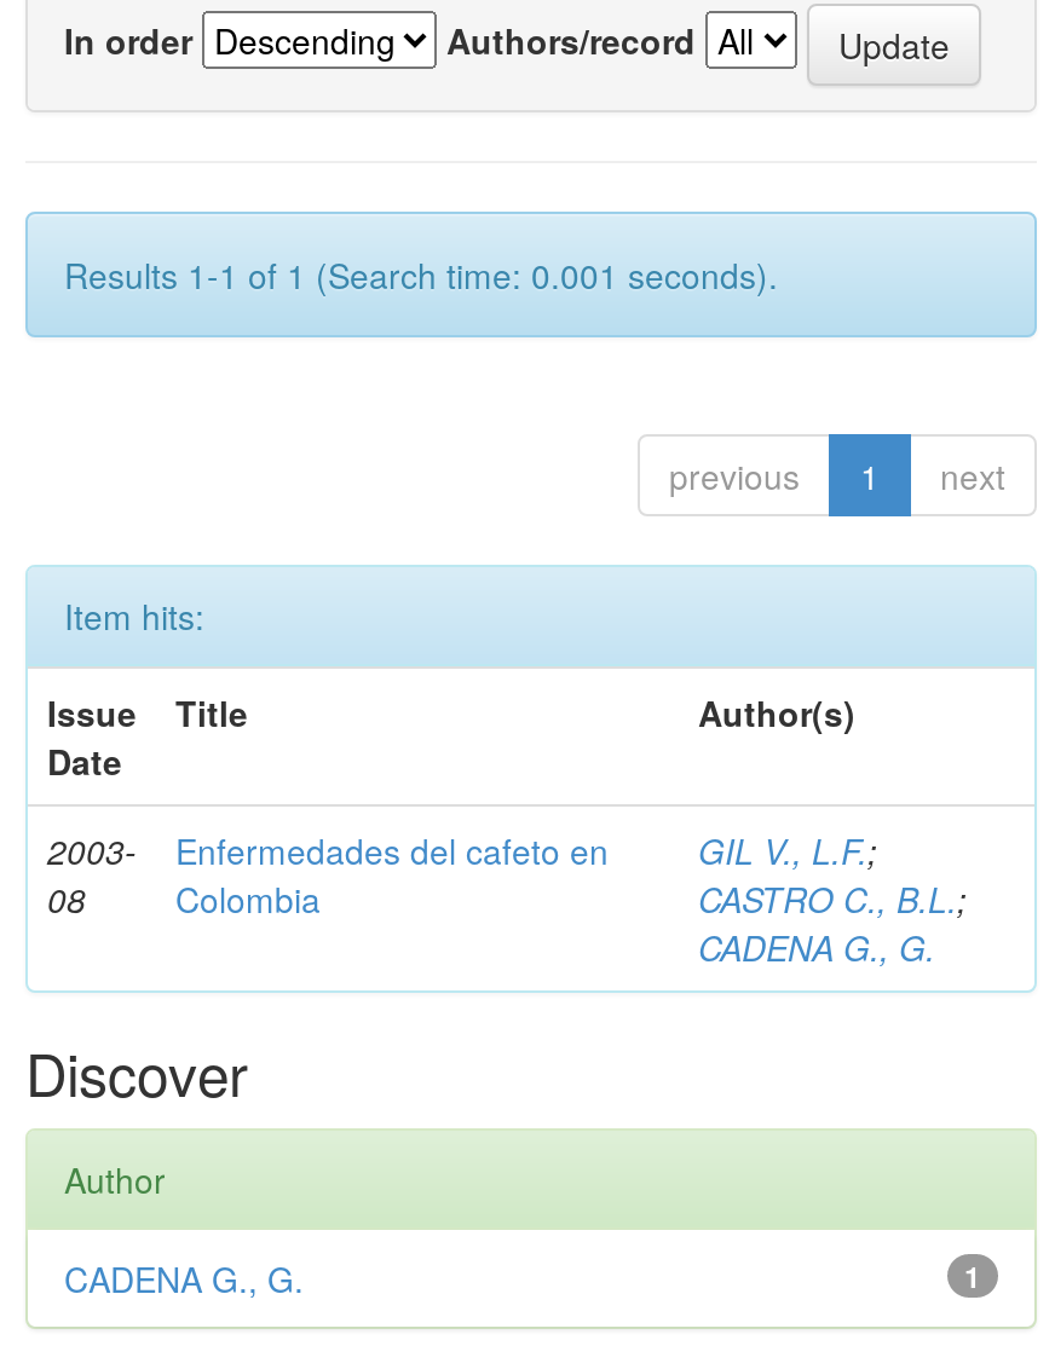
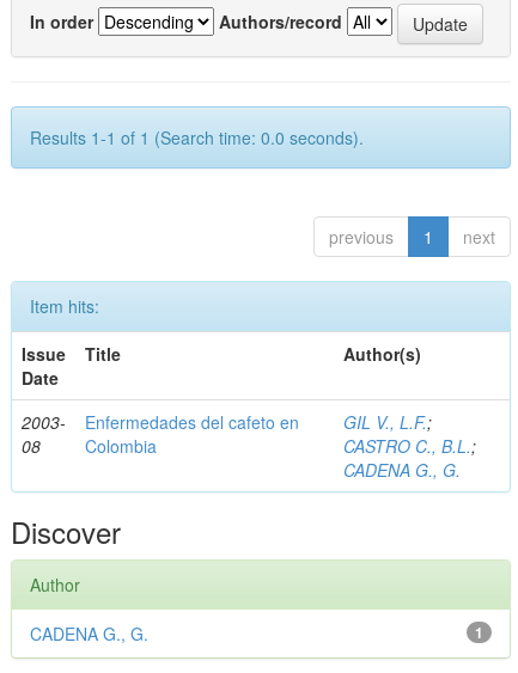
- Results 1-1 of 1 (Search time: 0.001 seconds).
+ Results 1-1 of 1 (Search time: 0.0 seconds).
